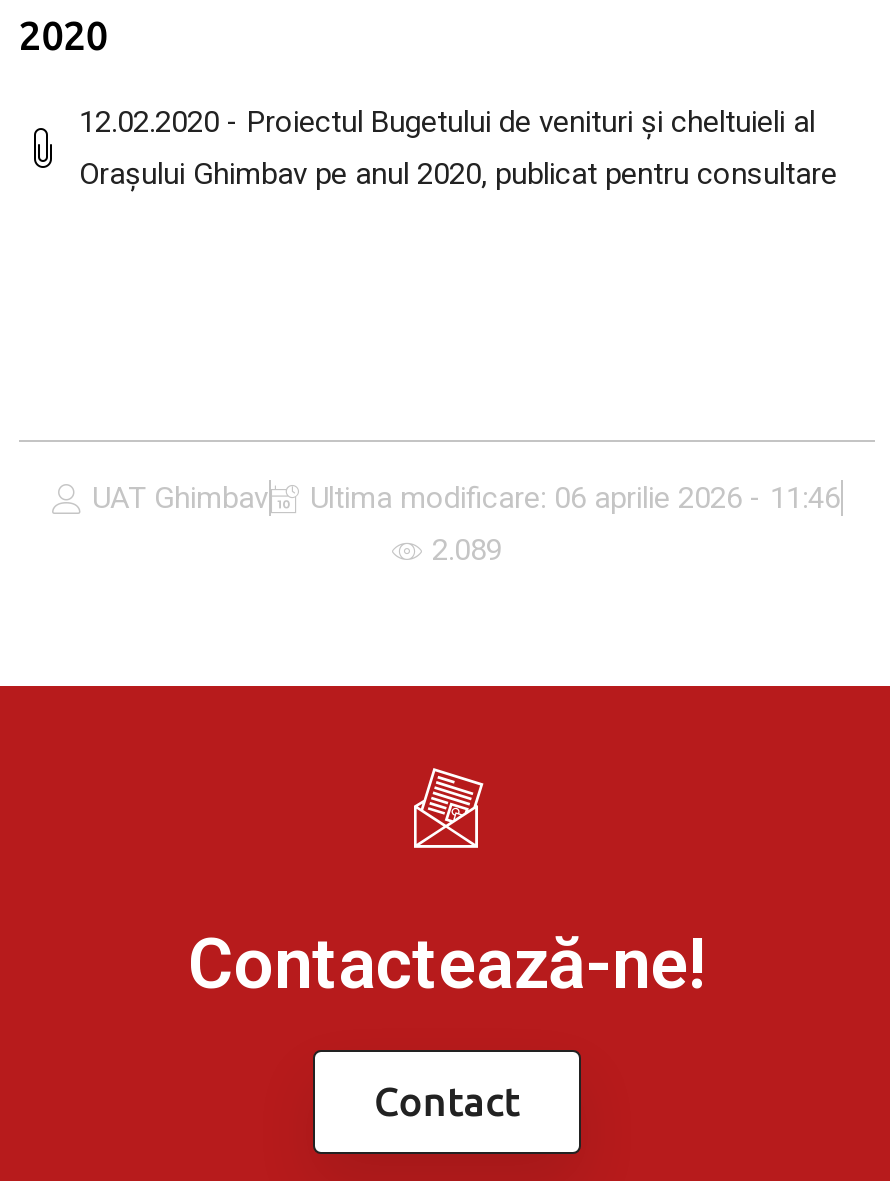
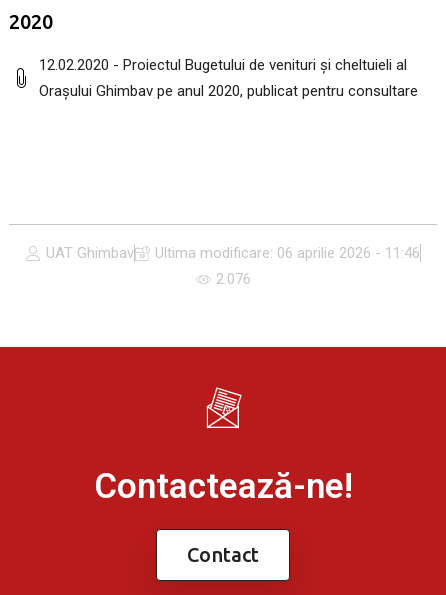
- 2.089
+ 2.076
